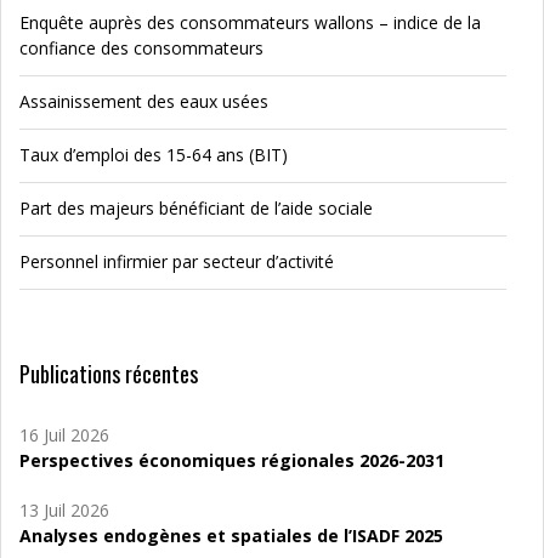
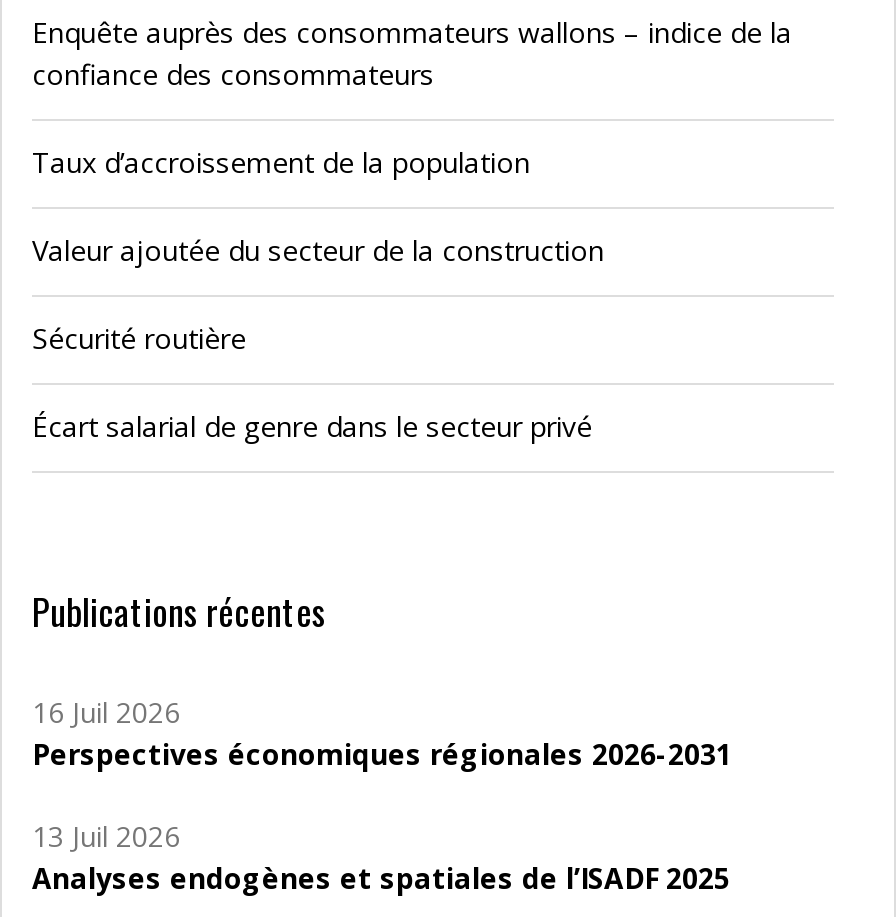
- Assainissement des eaux usées
+ Taux d’accroissement de la population

- Taux d’emploi des 15-64 ans (BIT)
+ Valeur ajoutée du secteur de la construction

- Part des majeurs bénéficiant de l’aide sociale
+ Sécurité routière

- Personnel infirmier par secteur d’activité
+ Écart salarial de genre dans le secteur privé
